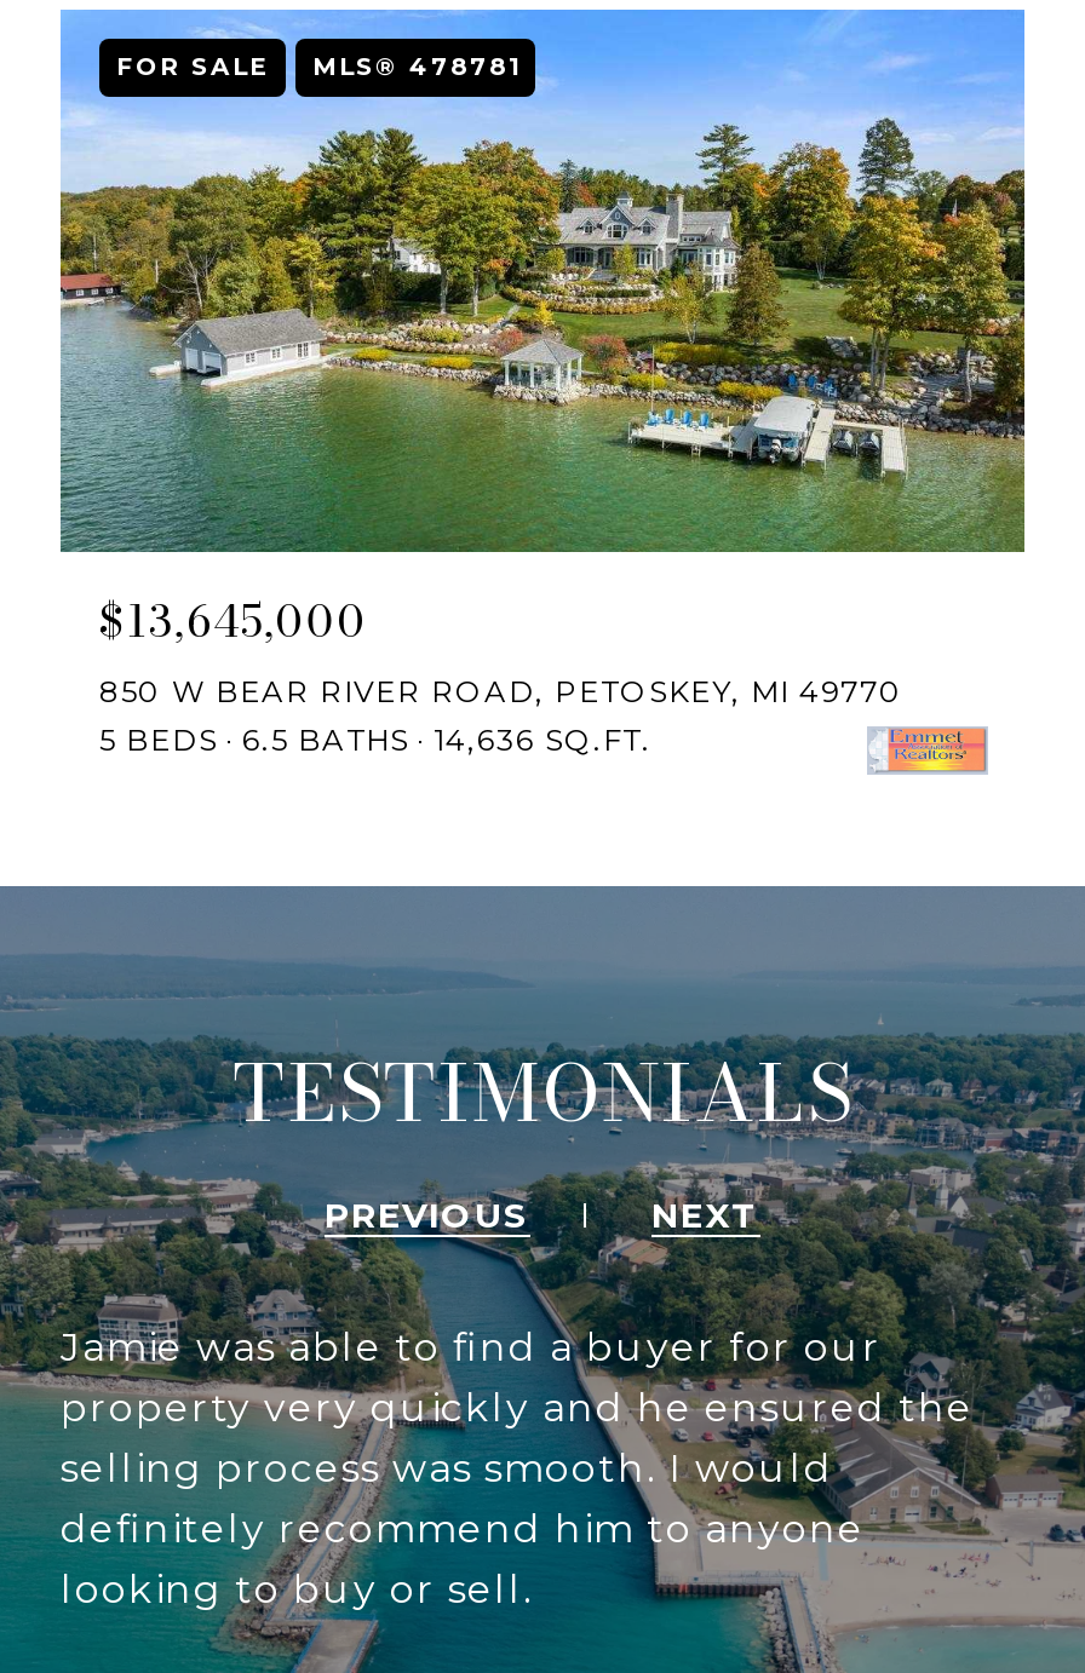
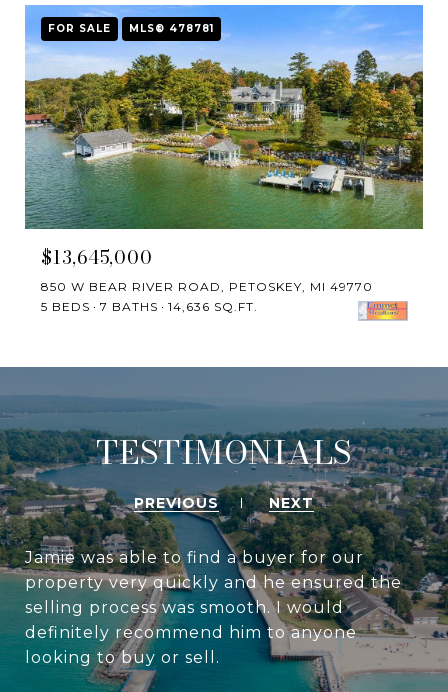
- 5 BEDS 6.5 BATHS 14,636 SQ.FT.
+ 5 BEDS 7 BATHS 14,636 SQ.FT.
